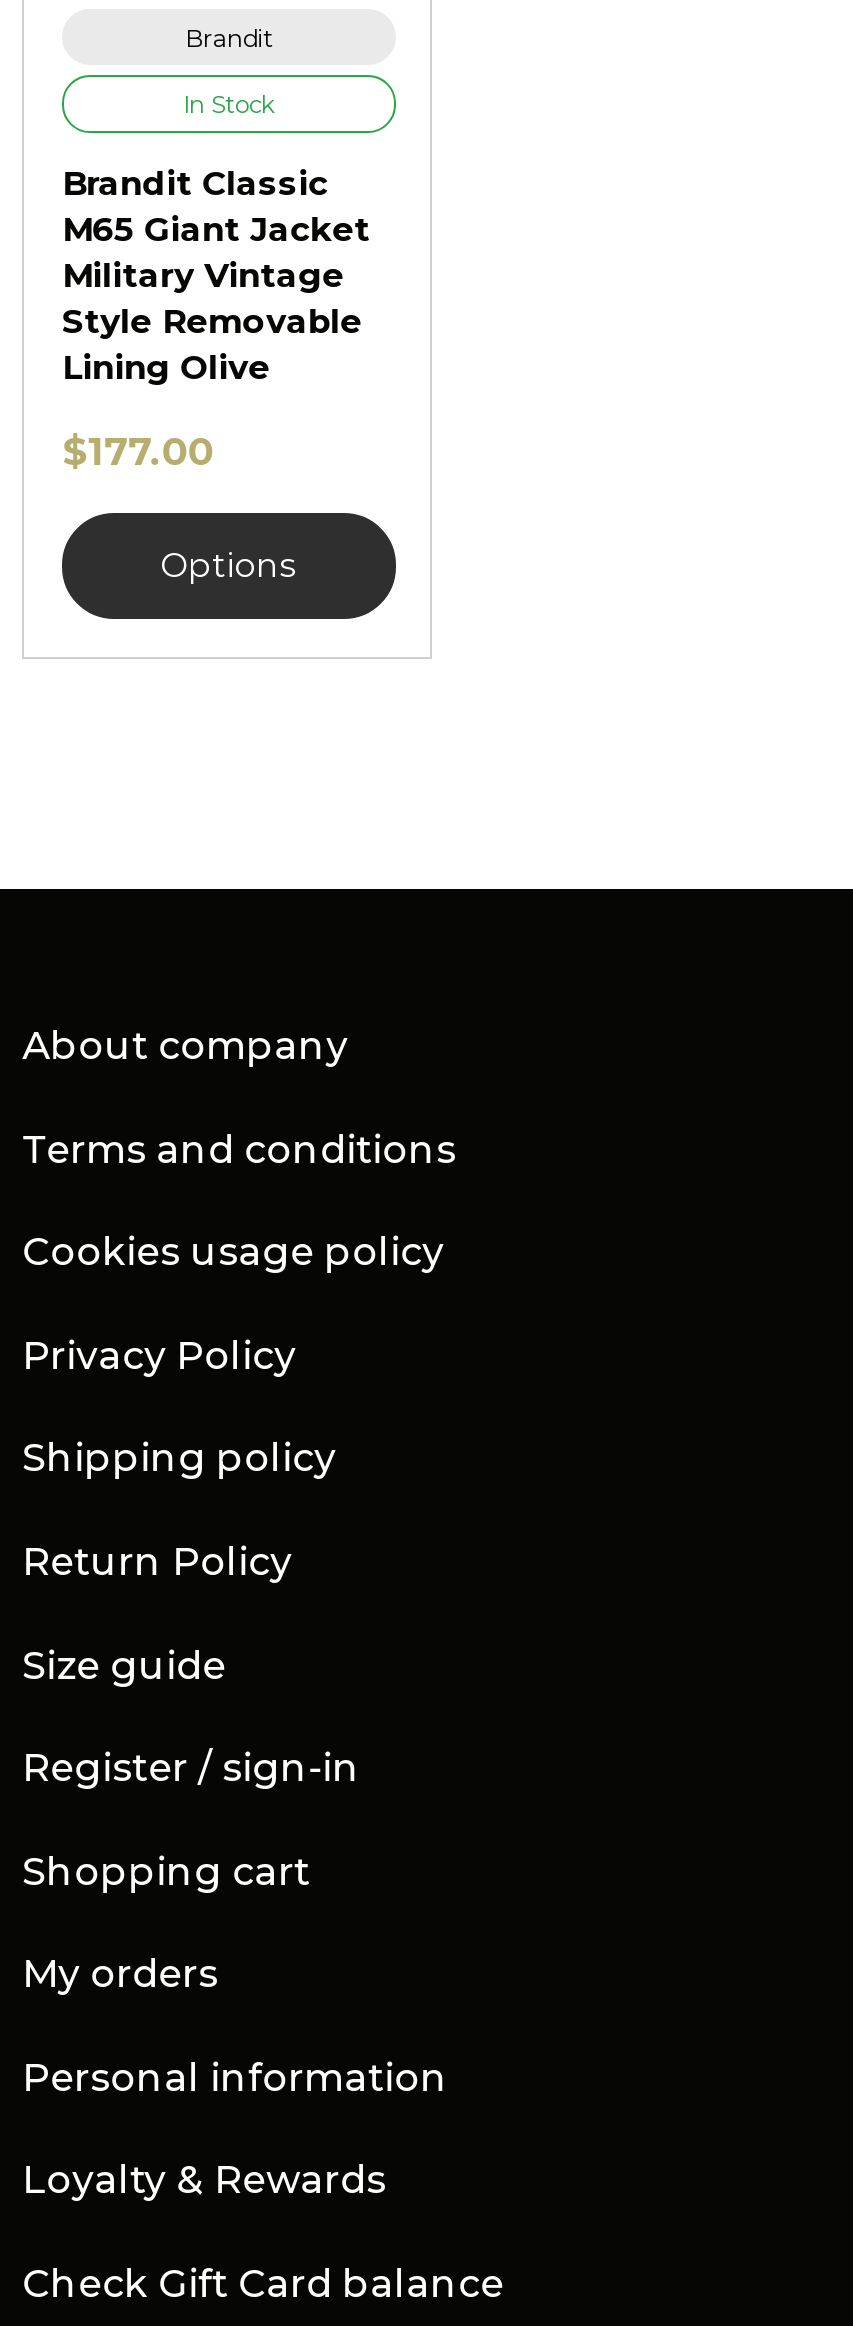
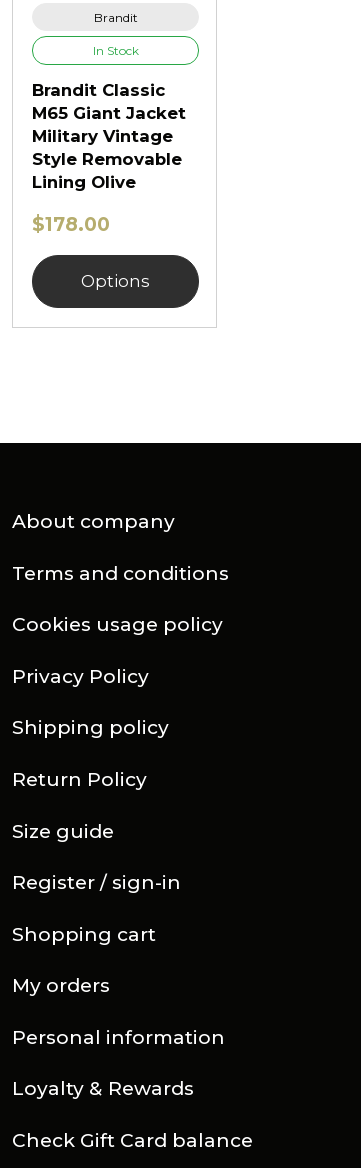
- $177.00
+ $178.00
